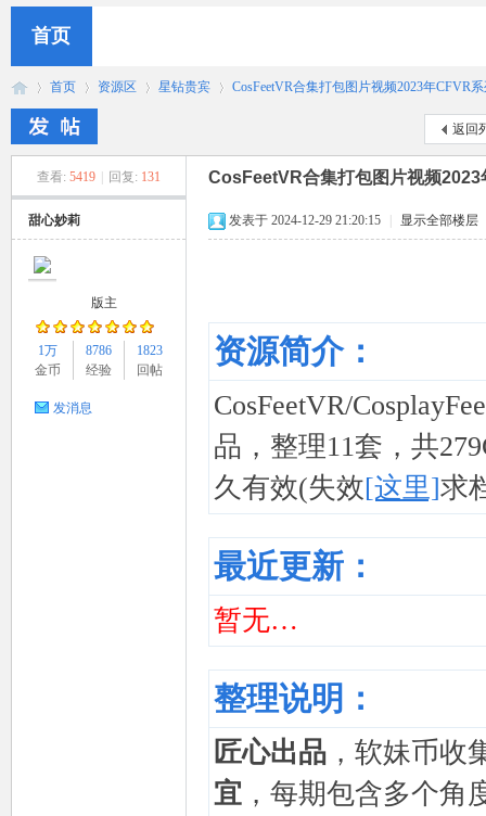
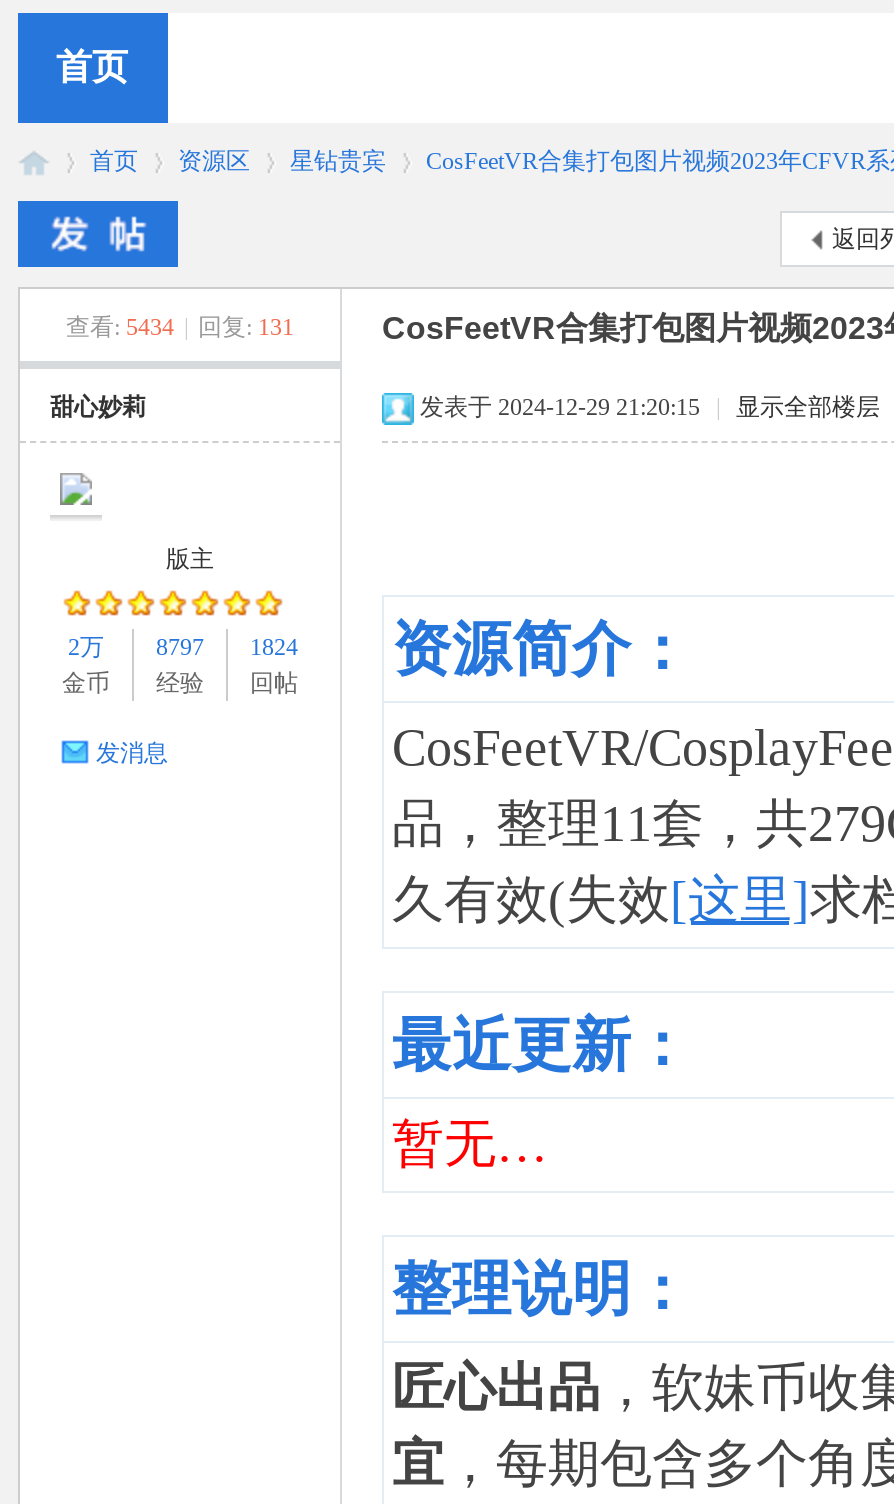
- 查看: 5419
+ 查看: 5434

- 1万
+ 2万

- 8786
+ 8797

- 1823
+ 1824
